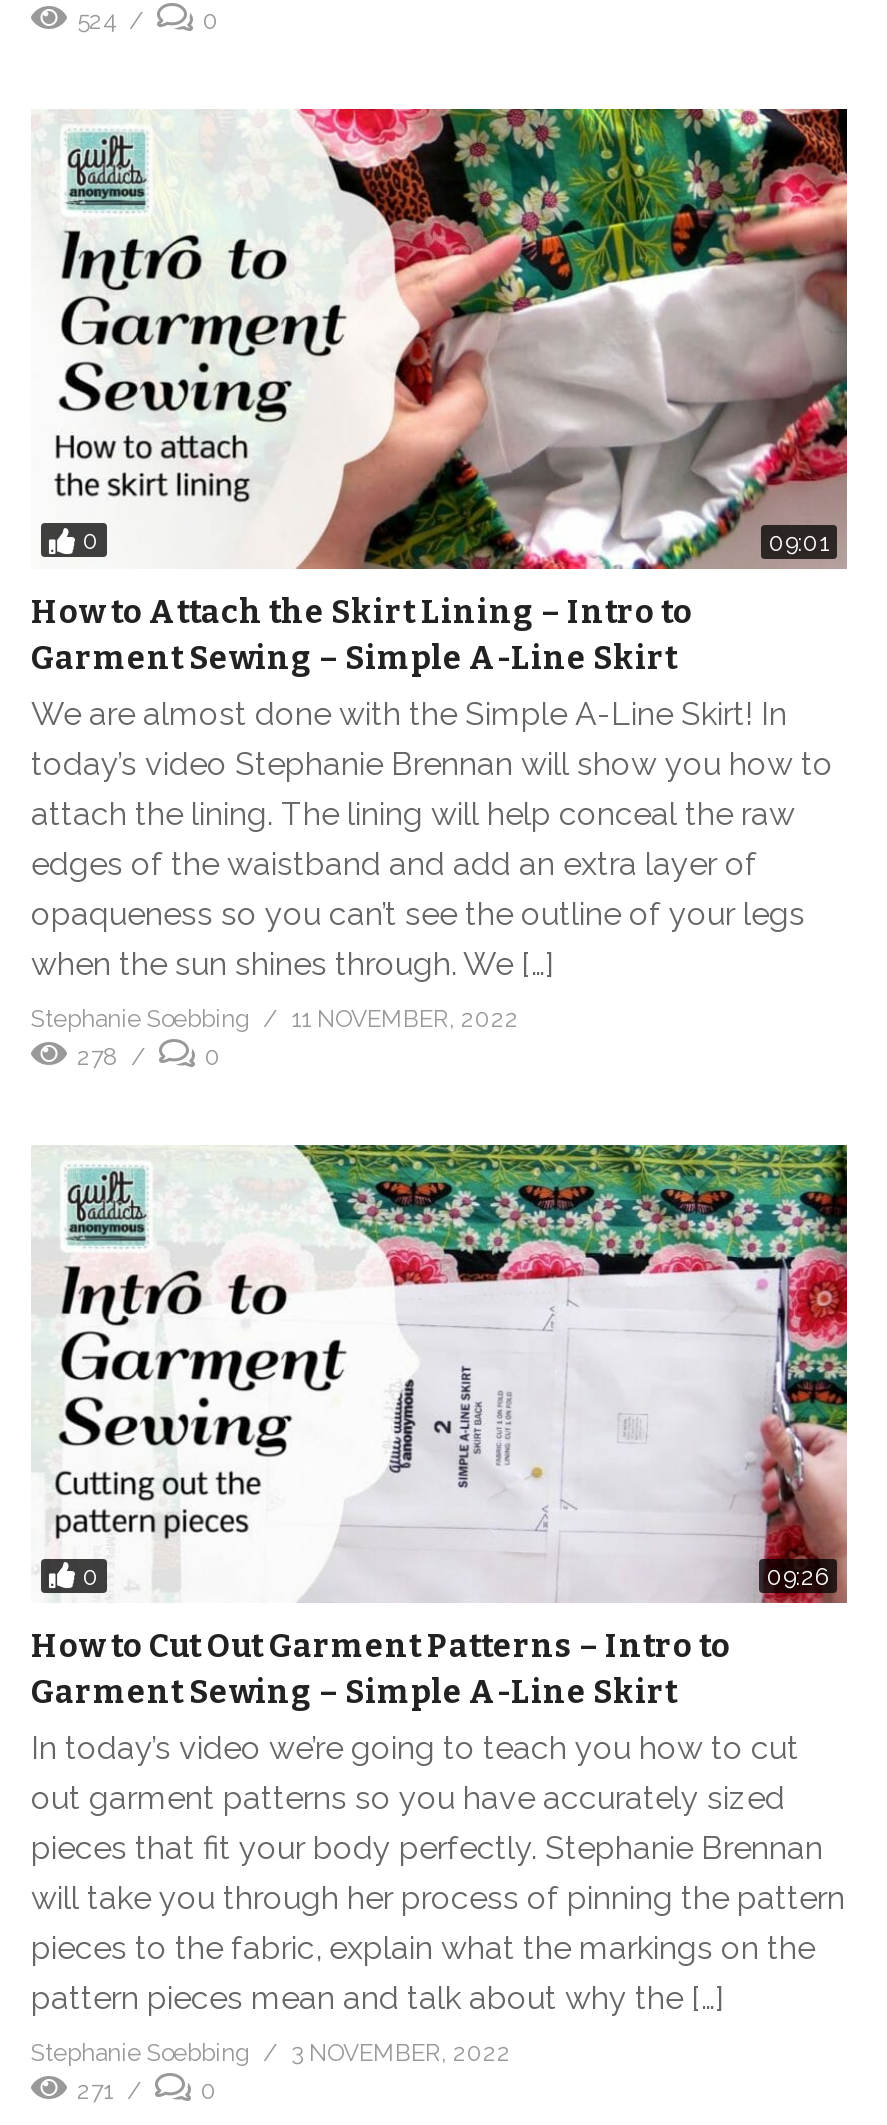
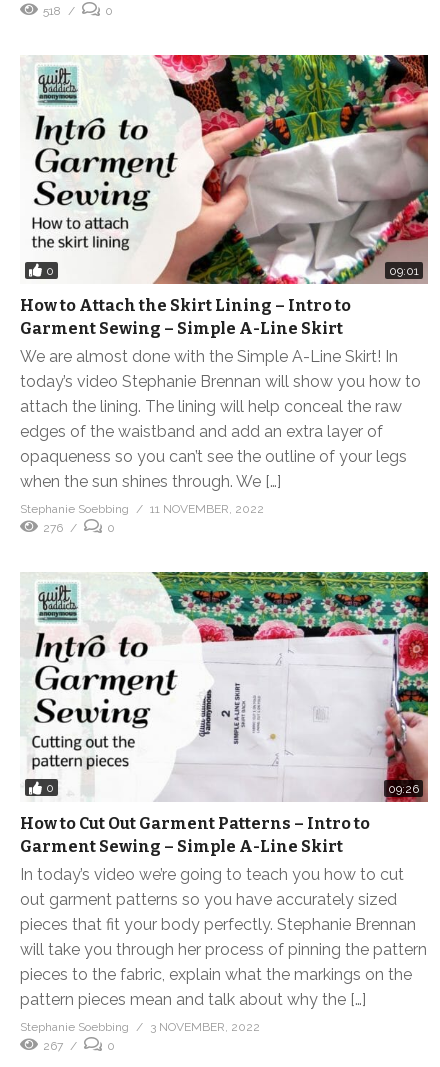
- 524
+ 518

- 278
+ 276

- 271
+ 267
